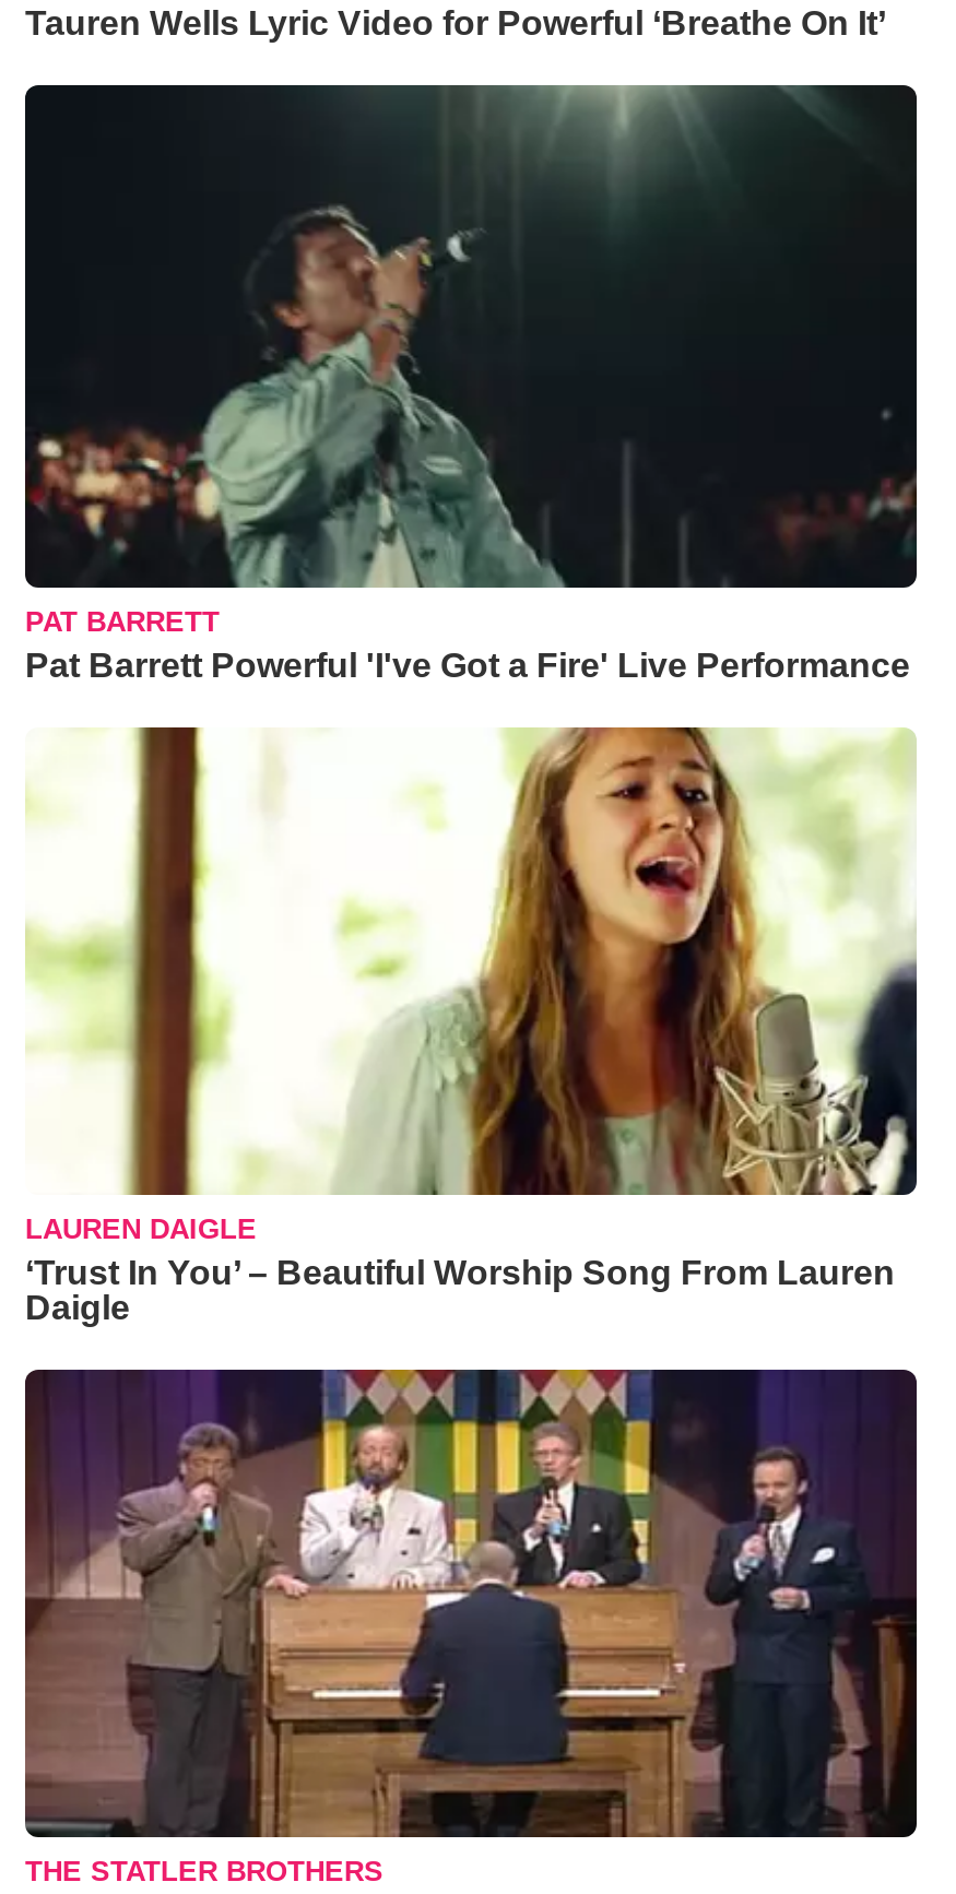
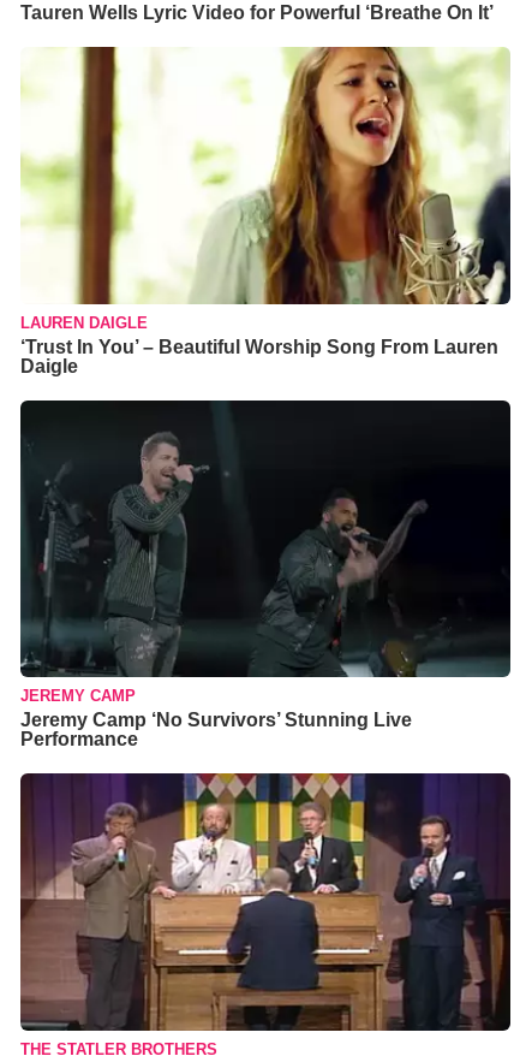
- [image]
- PAT BARRETT
- Pat Barrett Powerful 'I've Got a Fire' Live Performance

moved up: [image] | LAUREN DAIGLE | ‘Trust In You’ – Beautiful Worship Song From Lauren | Daigle

+ [image]
+ JEREMY CAMP
+ Jeremy Camp ‘No Survivors’ Stunning Live
+ Performance
